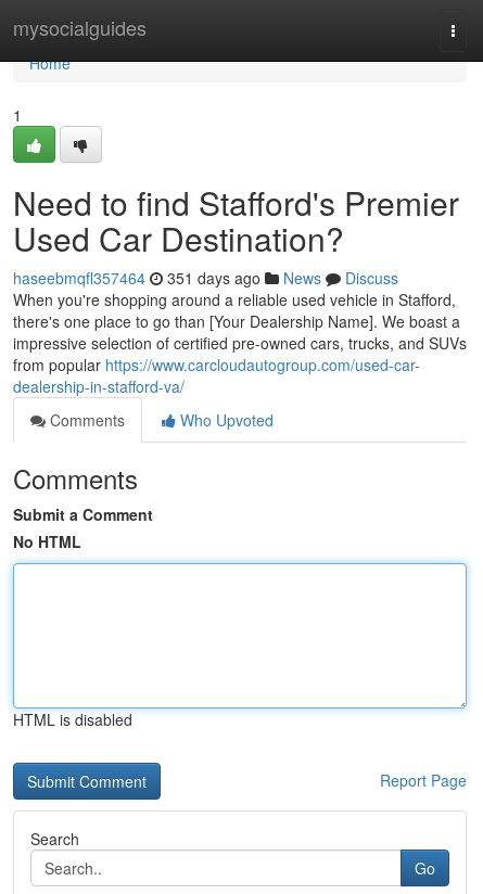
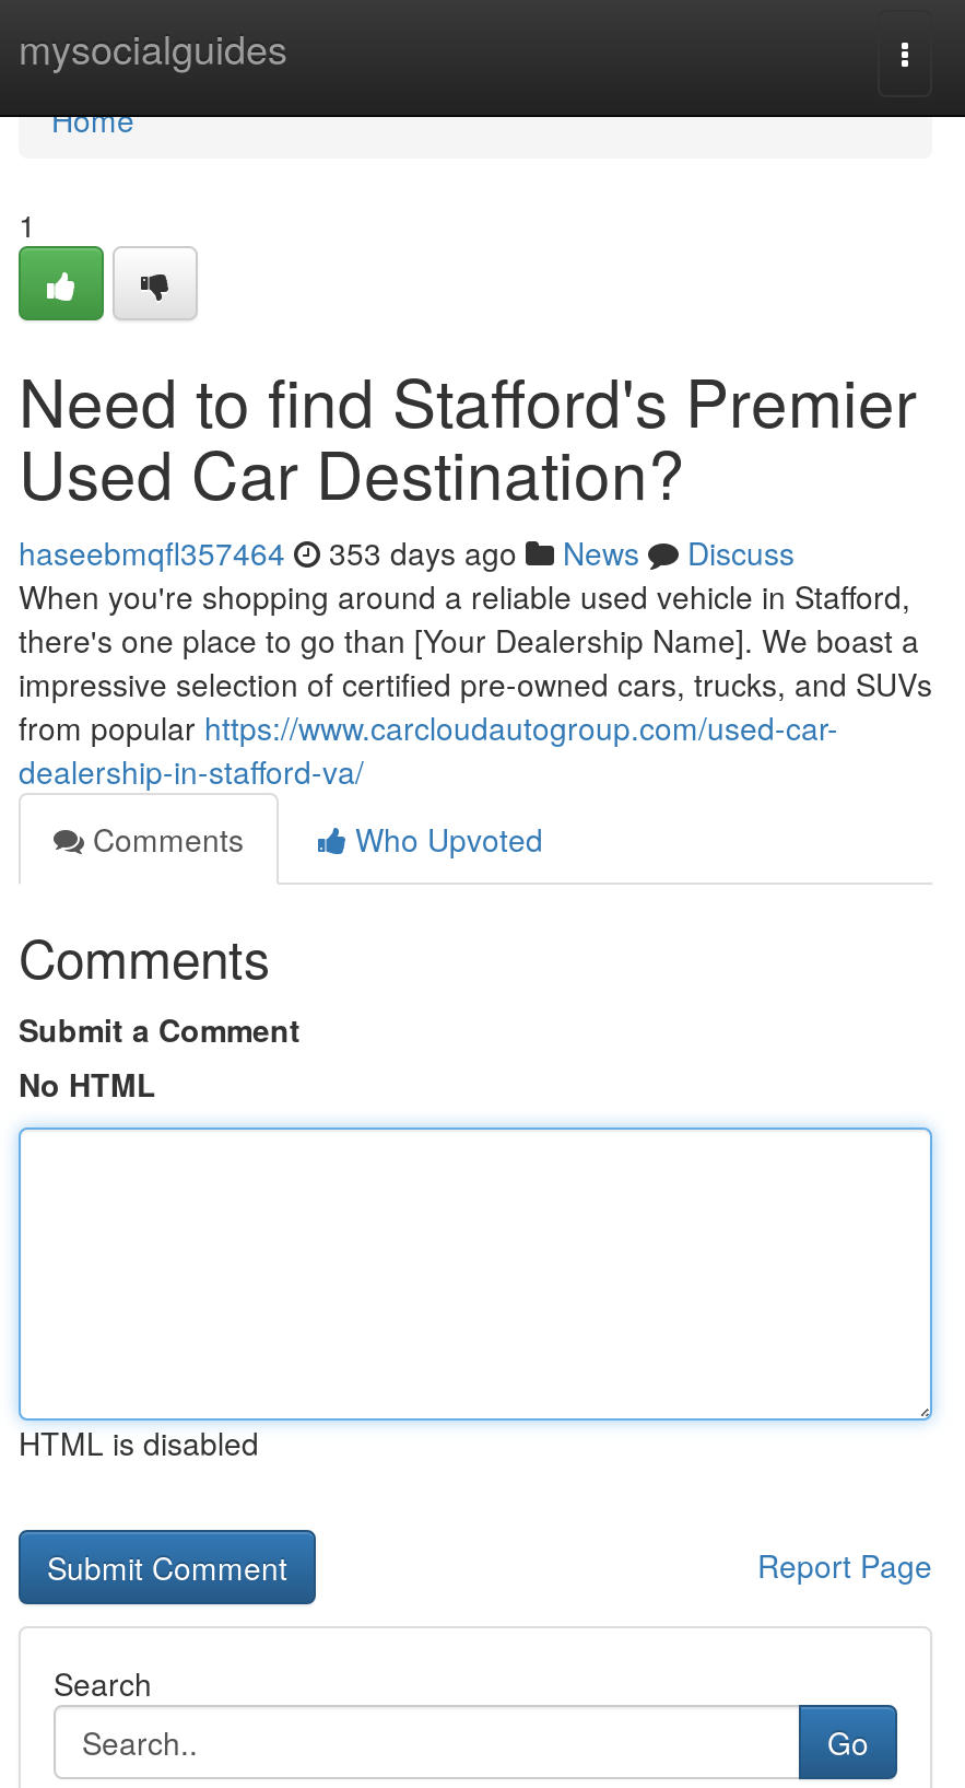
- haseebmqfl357464 351 days ago News Discuss
+ haseebmqfl357464 353 days ago News Discuss
